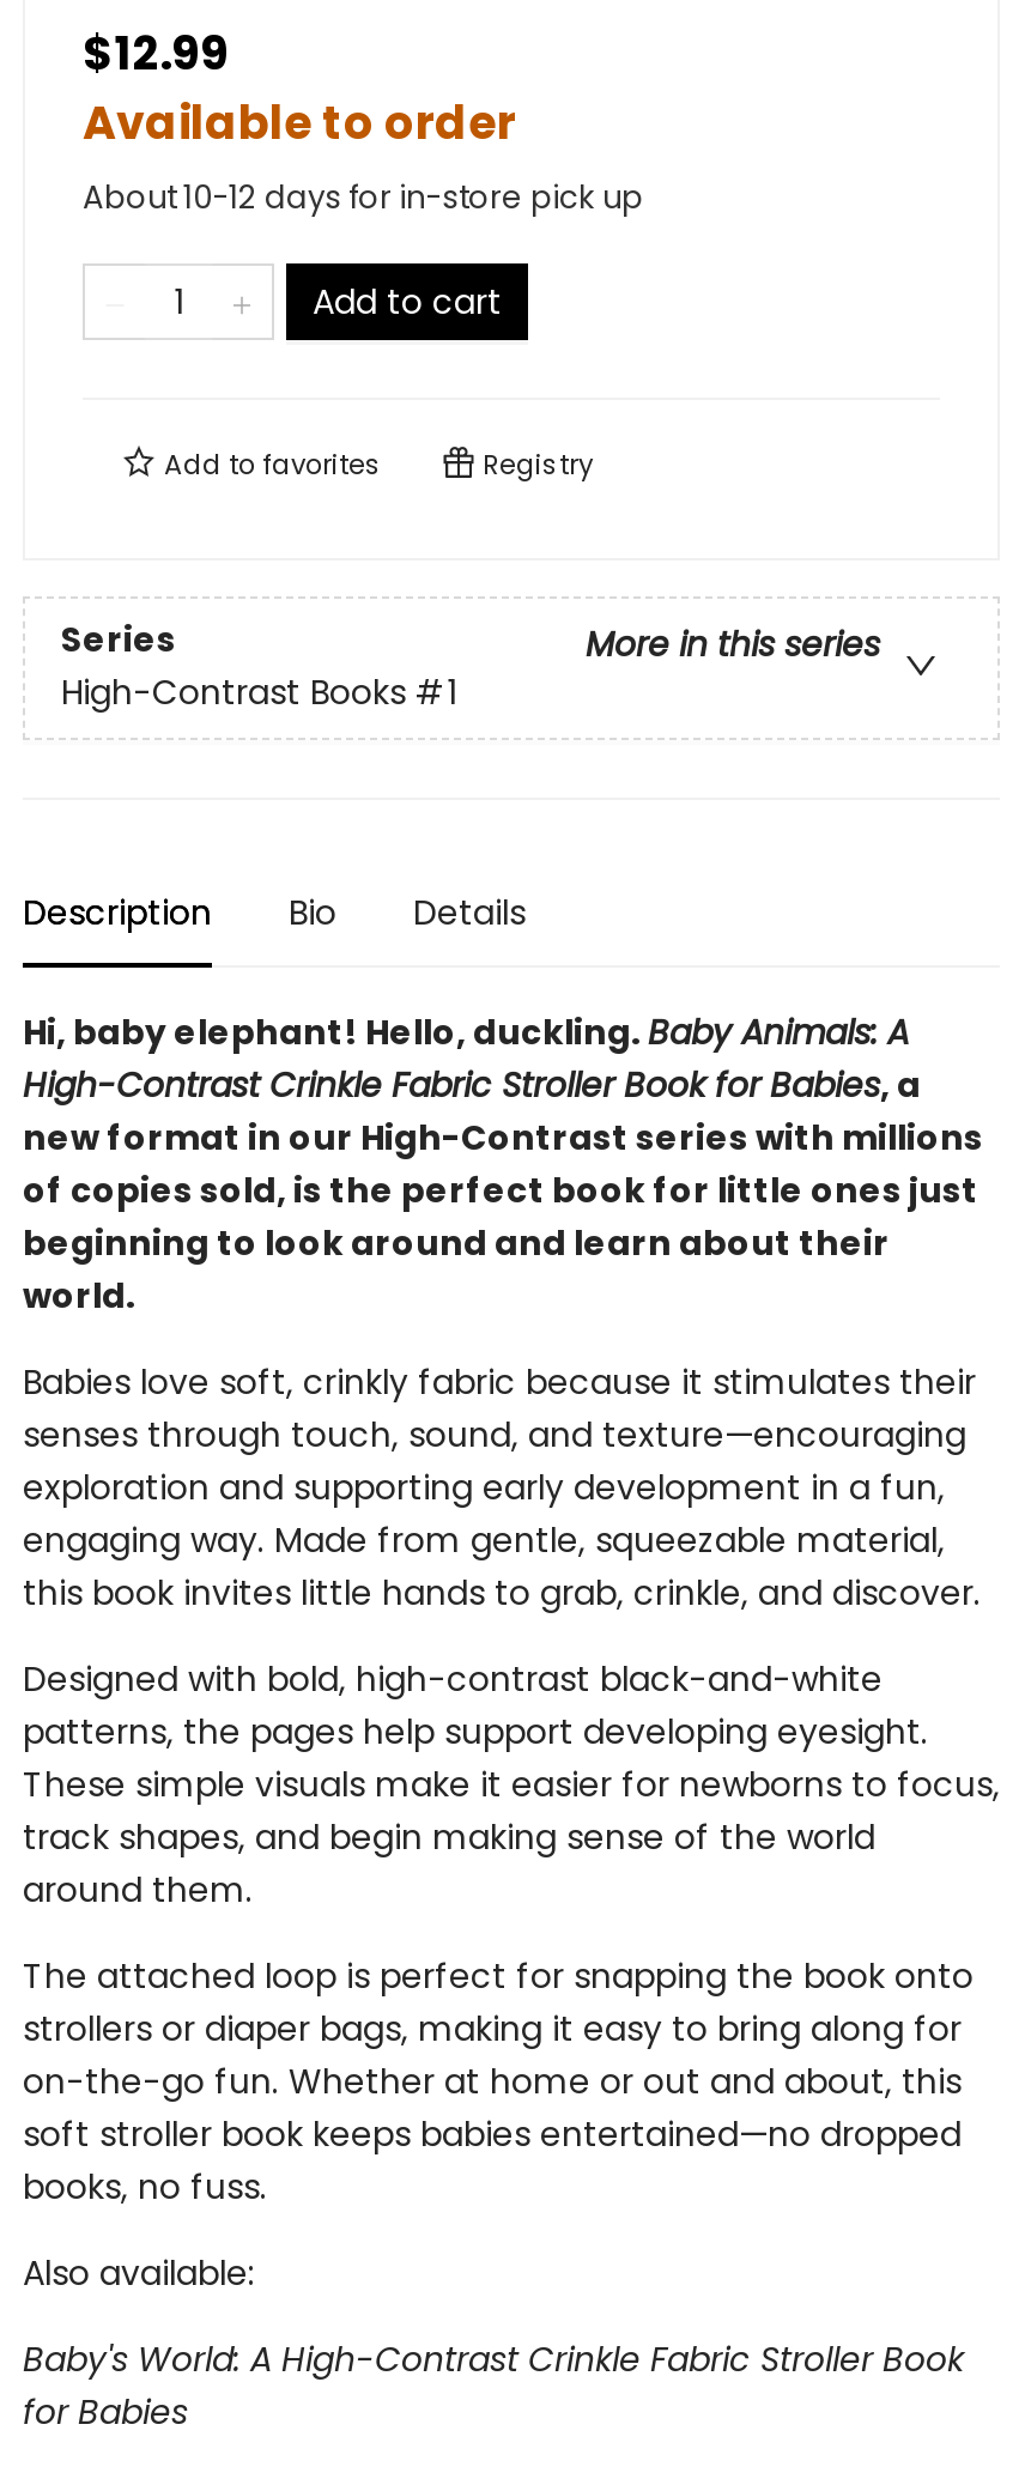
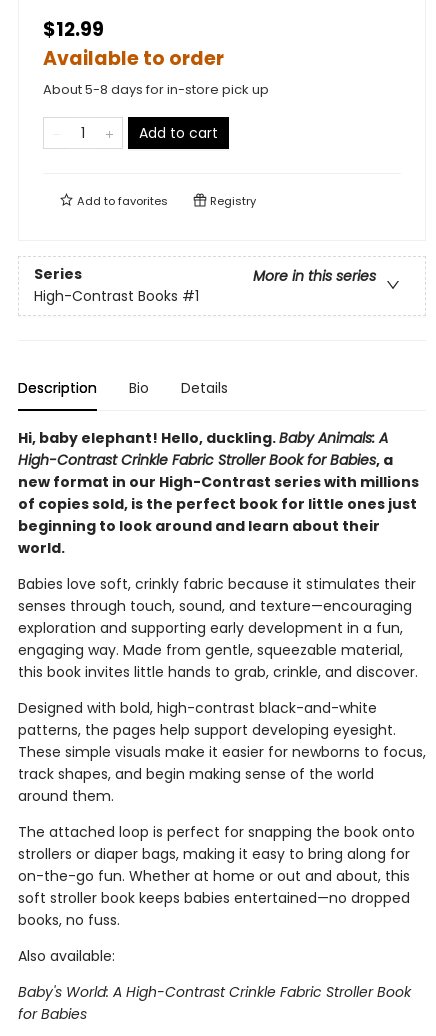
- About 10-12 days for in-store pick up
+ About 5-8 days for in-store pick up
